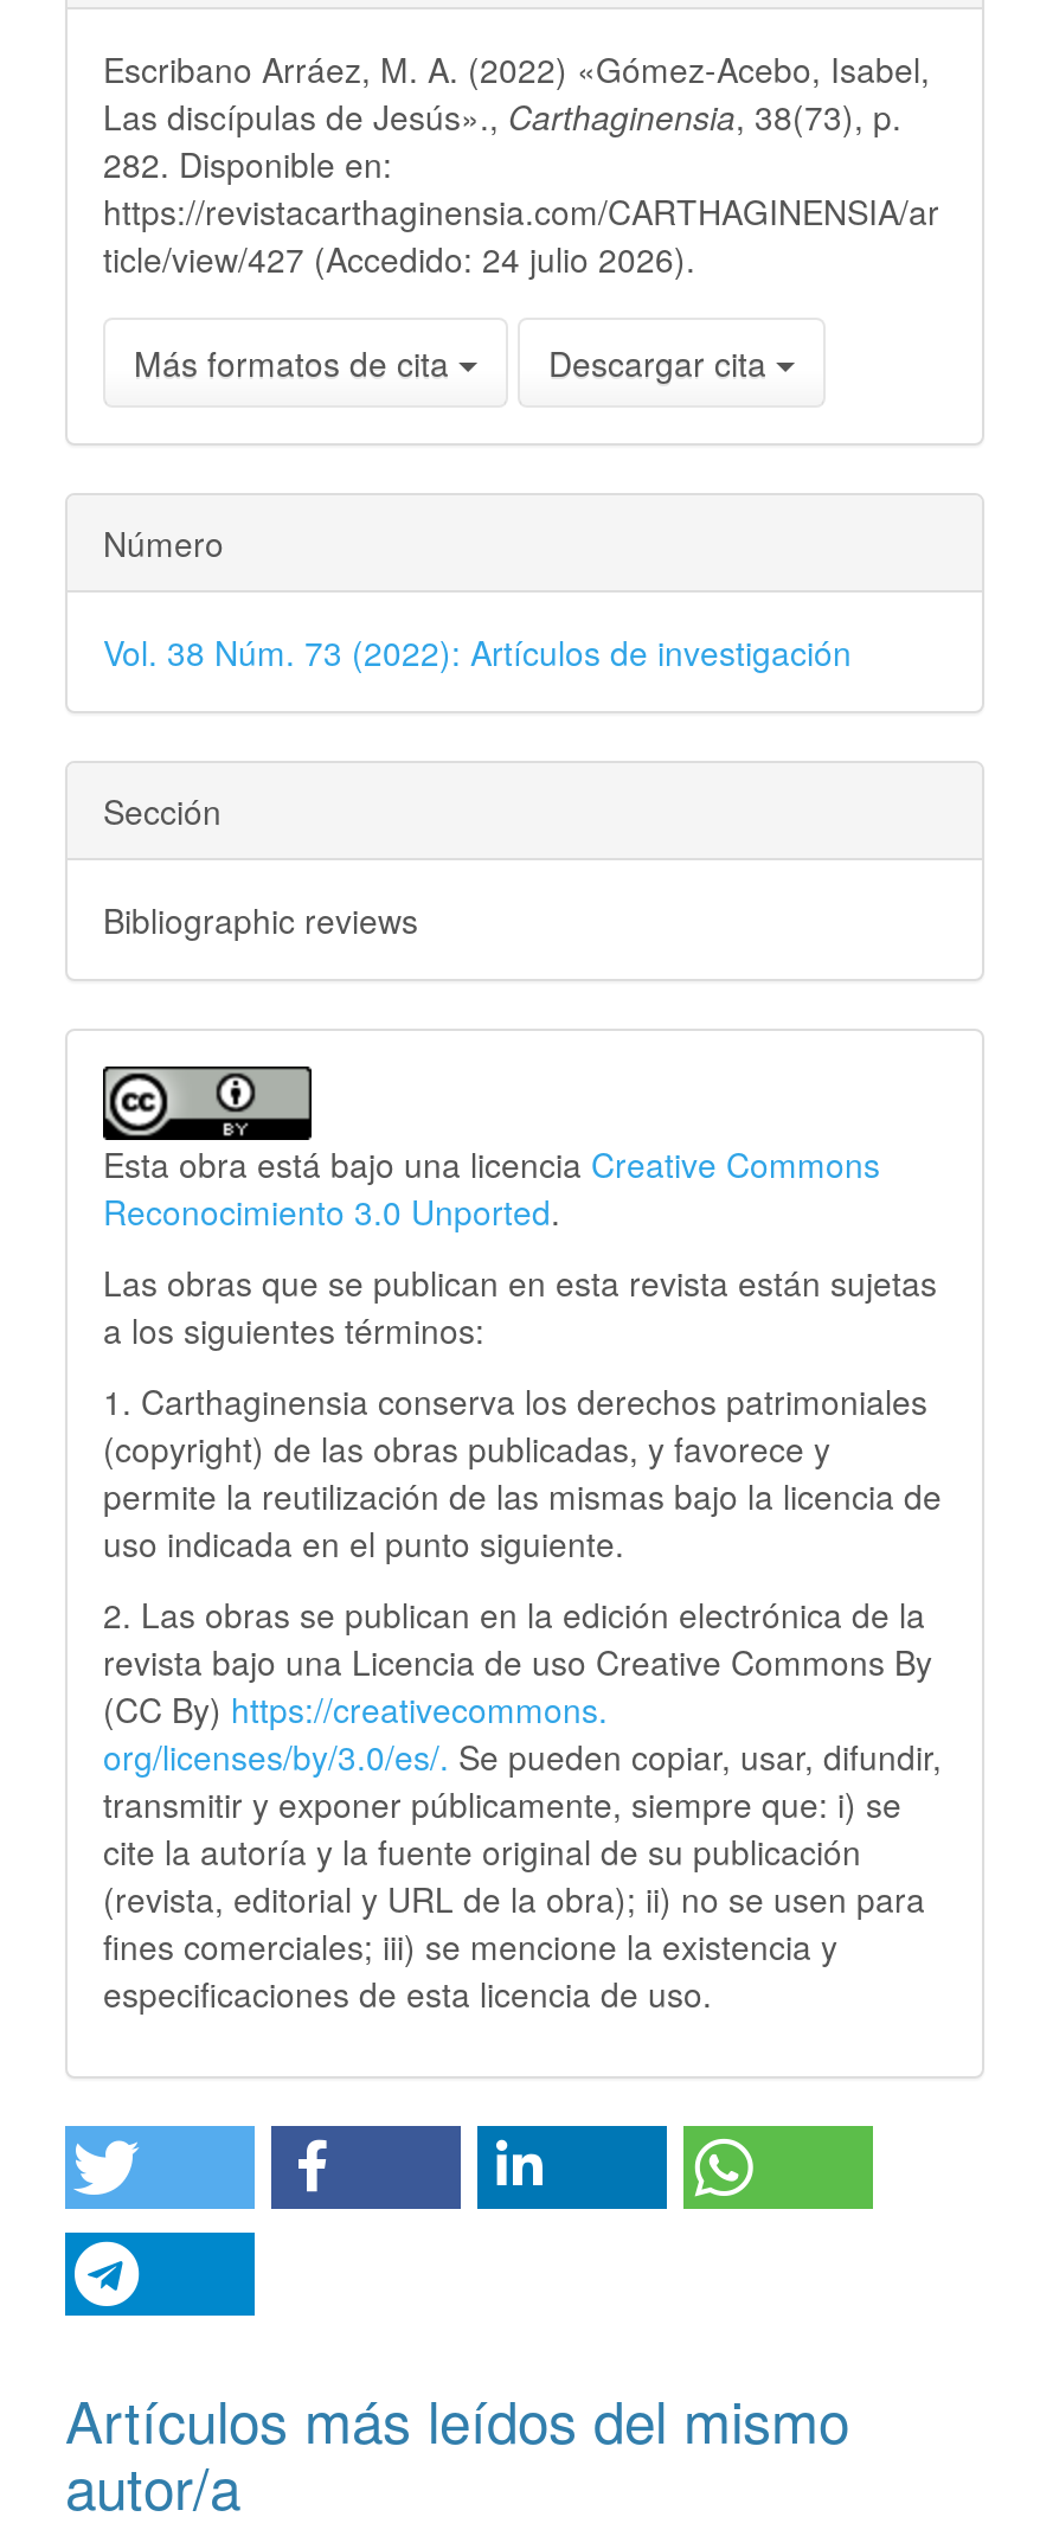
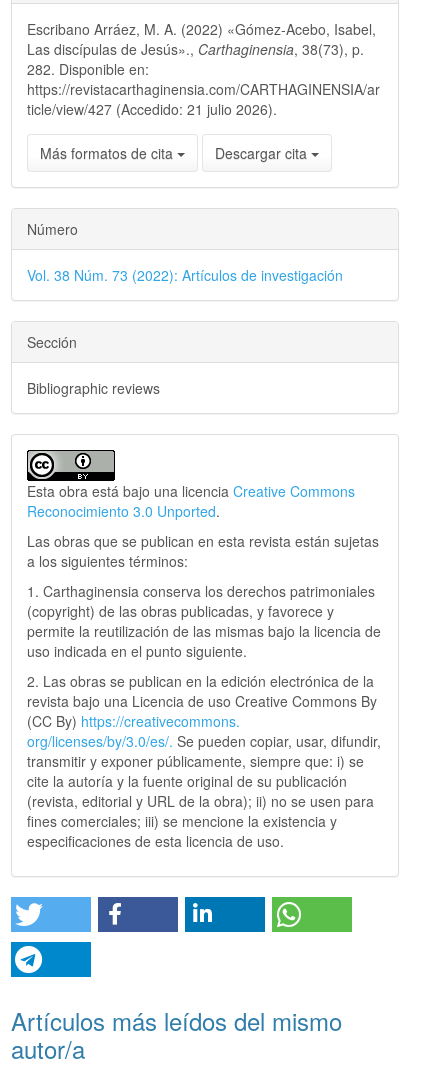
- ticle/view/427 (Accedido: 24 julio 2026).
+ ticle/view/427 (Accedido: 21 julio 2026).
